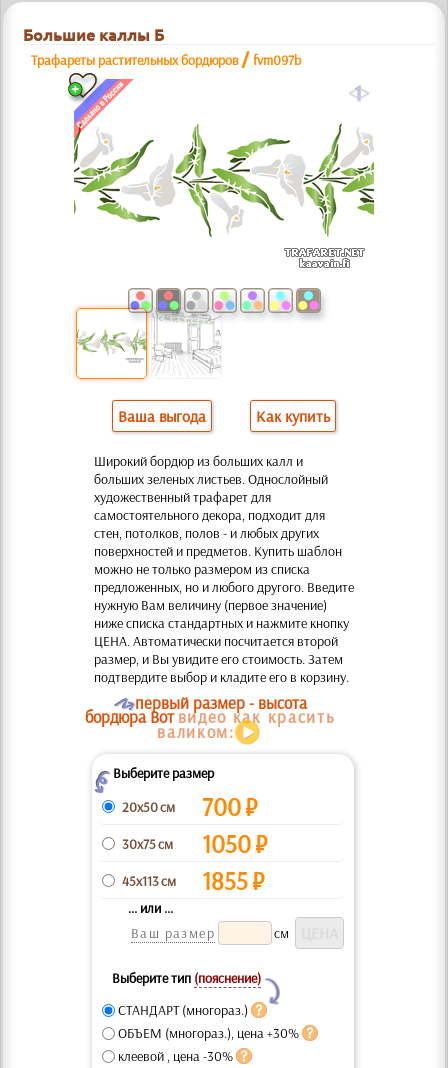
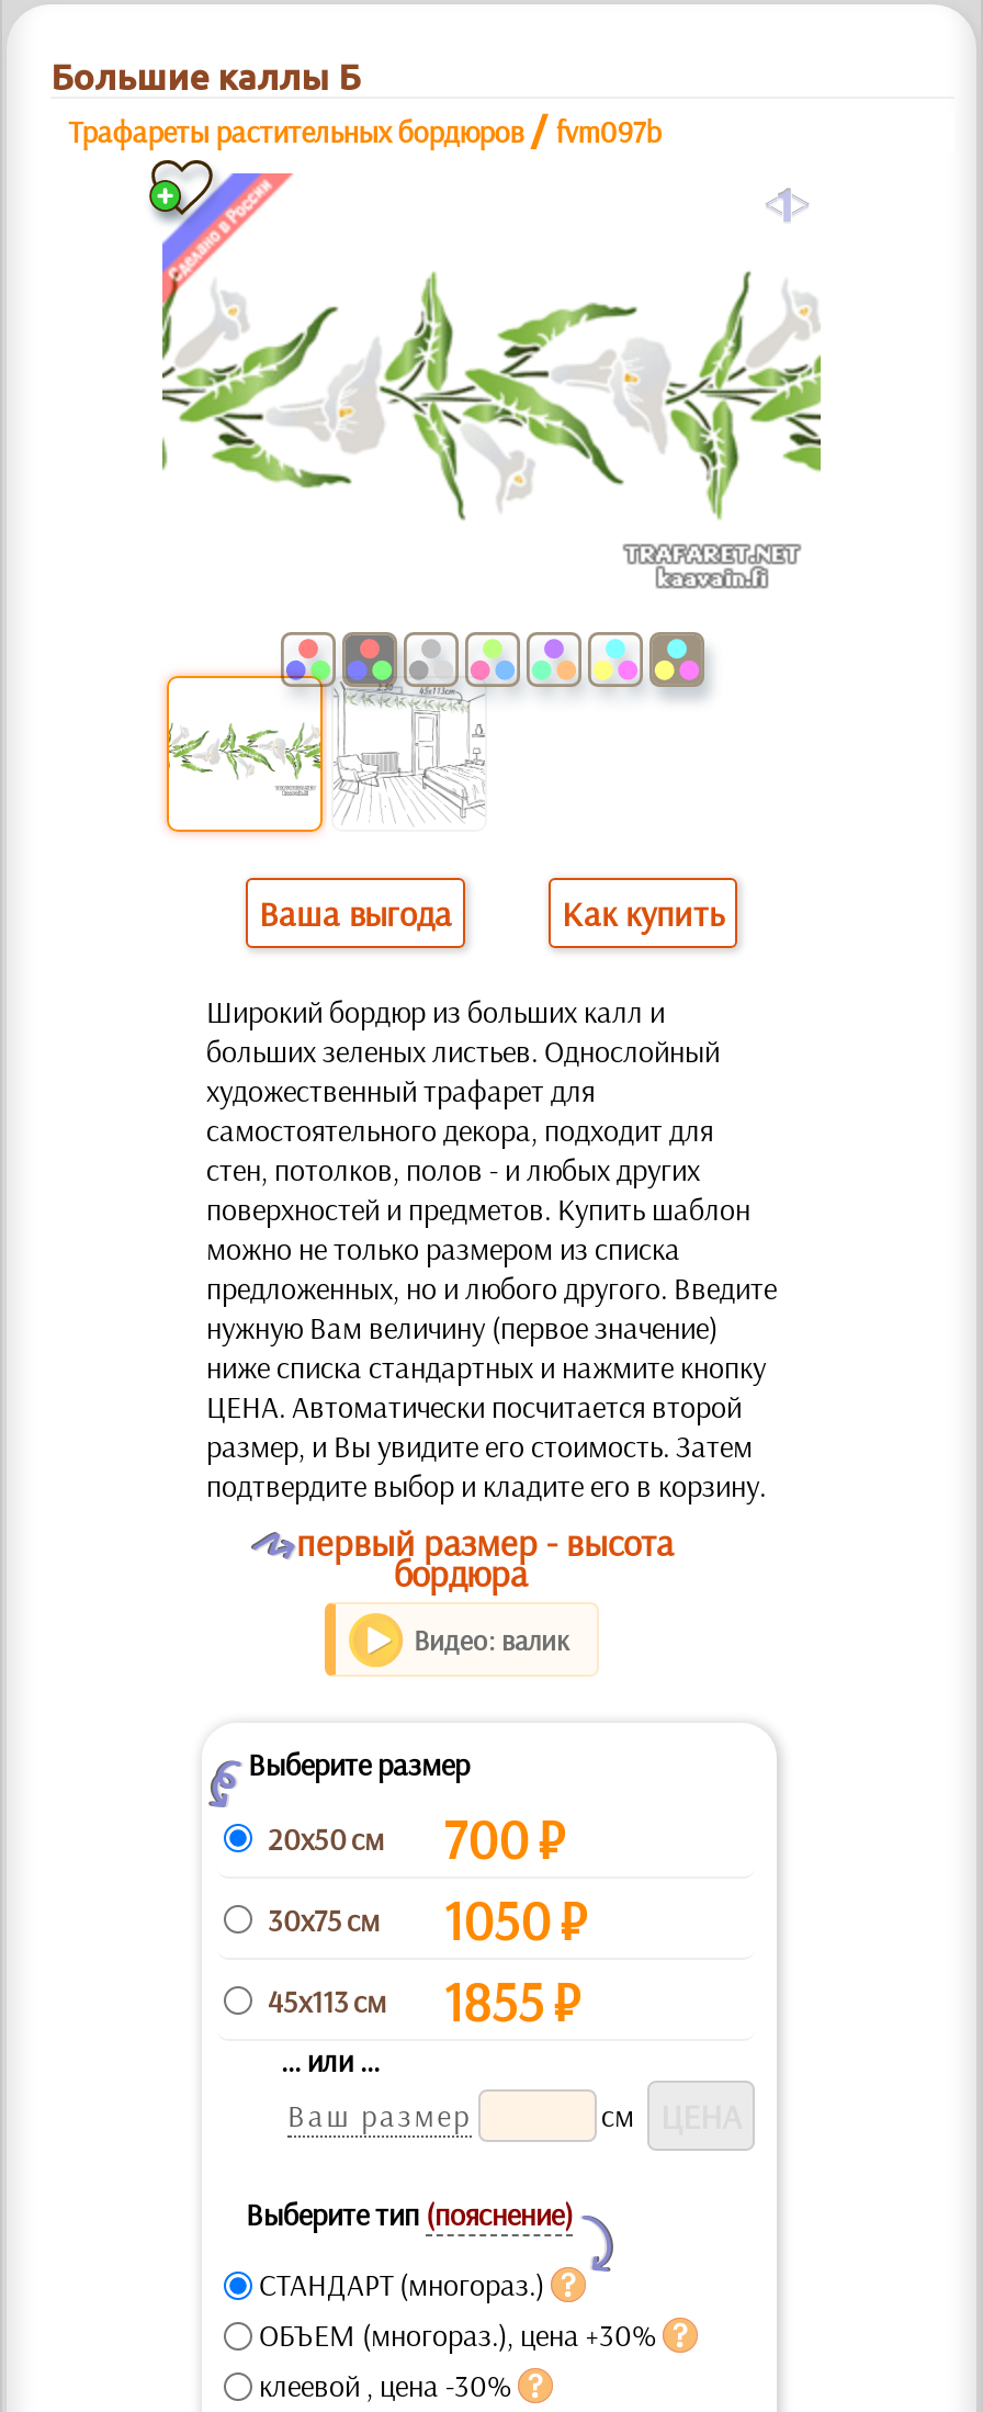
- бордюра Вотвидео как красить
- валиком:
+ бордюра
+ Видео: валик
